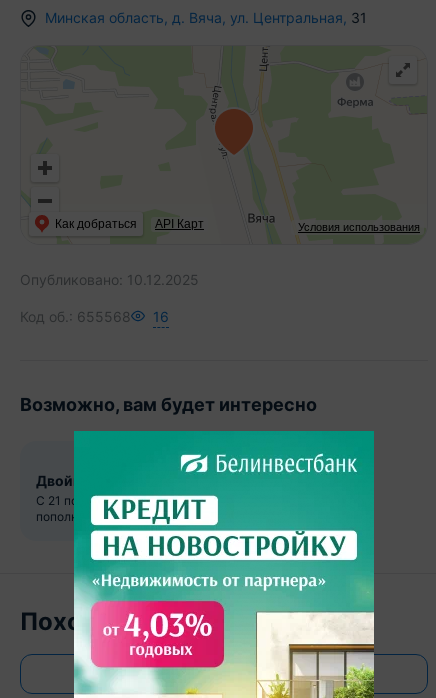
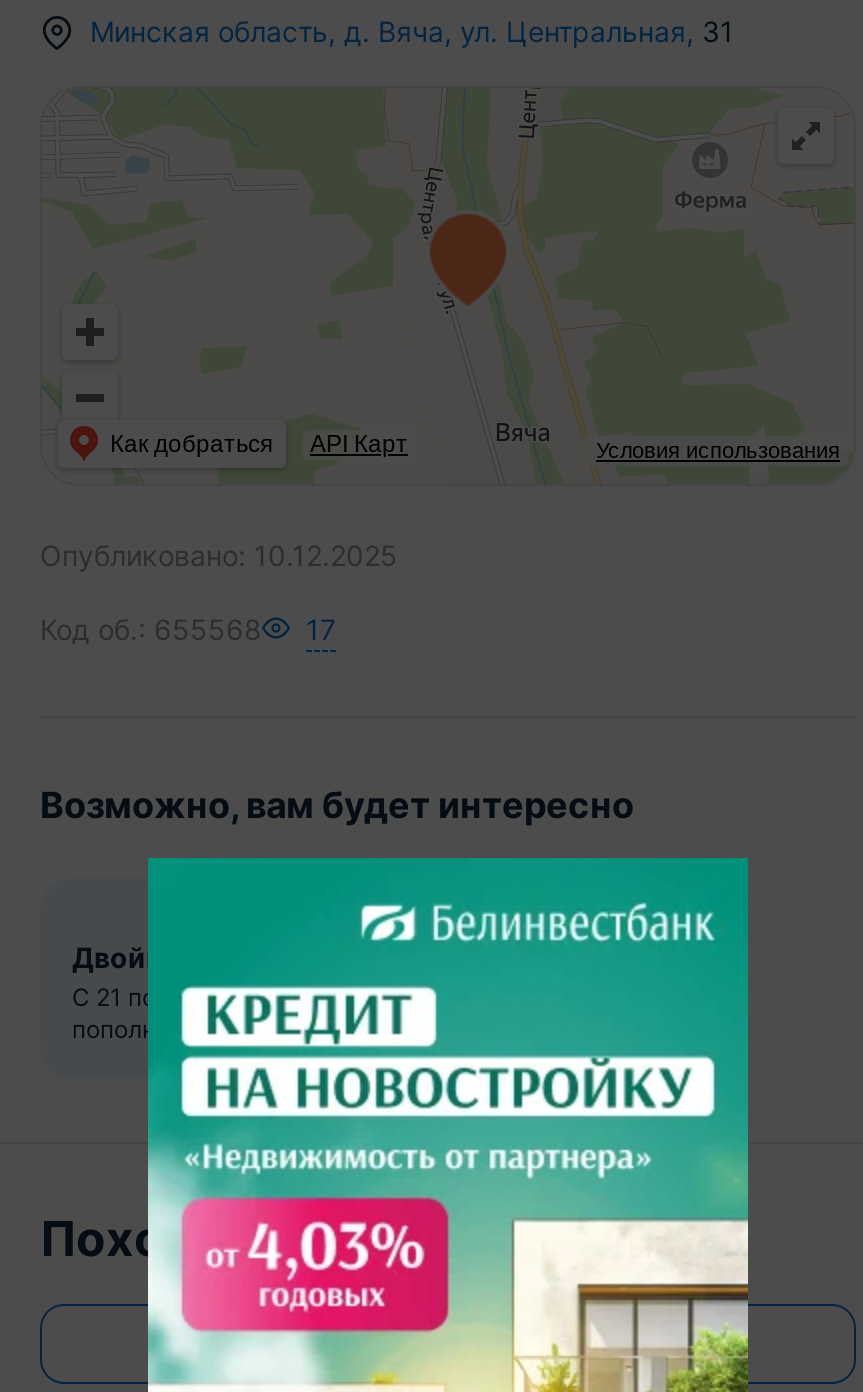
- 16
+ 17
